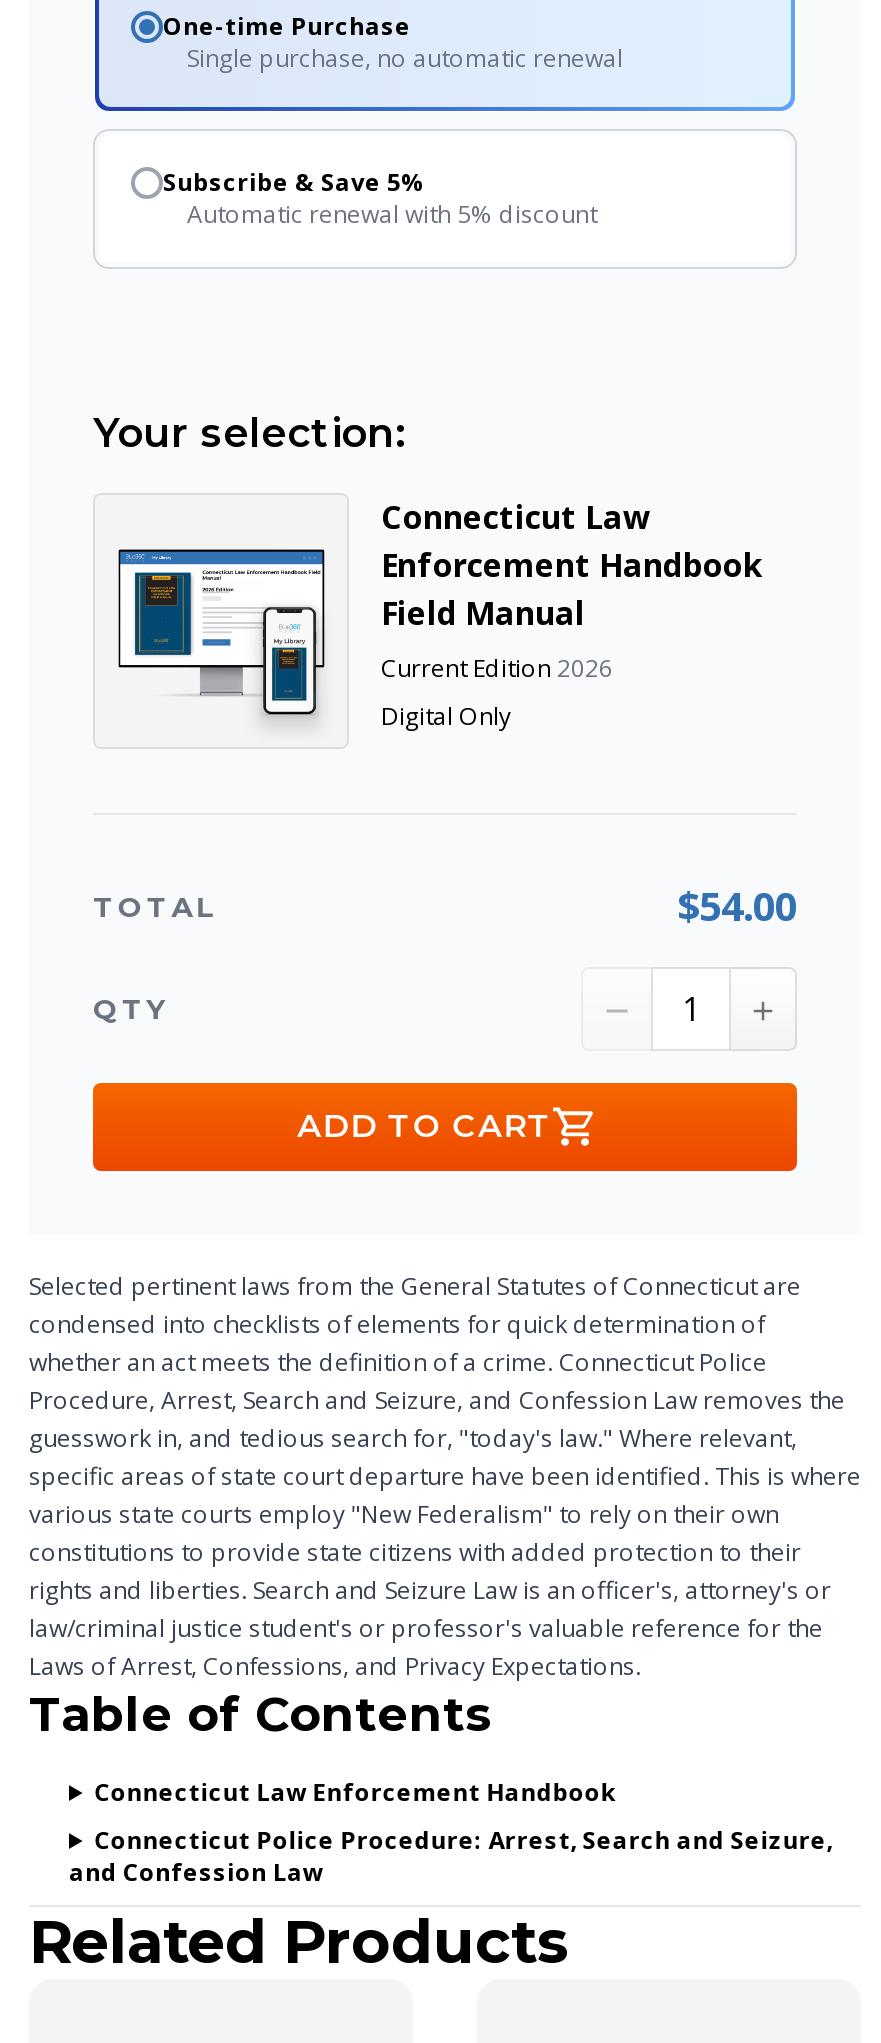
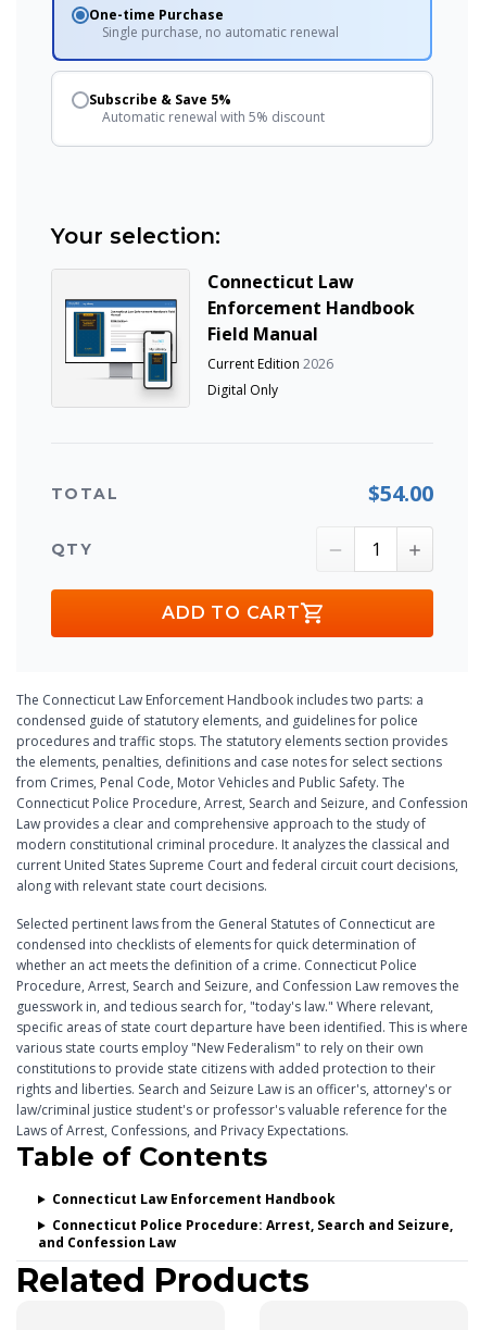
+ The Connecticut Law Enforcement Handbook includes two parts: a
+ condensed guide of statutory elements, and guidelines for police
+ procedures and traffic stops. The statutory elements section provides
+ the elements, penalties, definitions and case notes for select sections
+ from Crimes, Penal Code, Motor Vehicles and Public Safety. The
+ Connecticut Police Procedure, Arrest, Search and Seizure, and Confession
+ Law provides a clear and comprehensive approach to the study of
+ modern constitutional criminal procedure. It analyzes the classical and
+ current United States Supreme Court and federal circuit court decisions,
+ along with relevant state court decisions.
